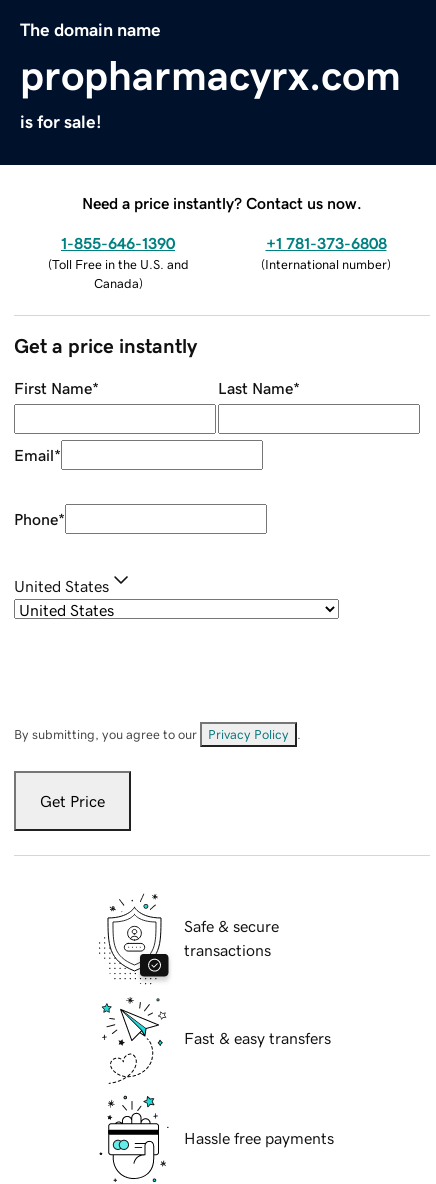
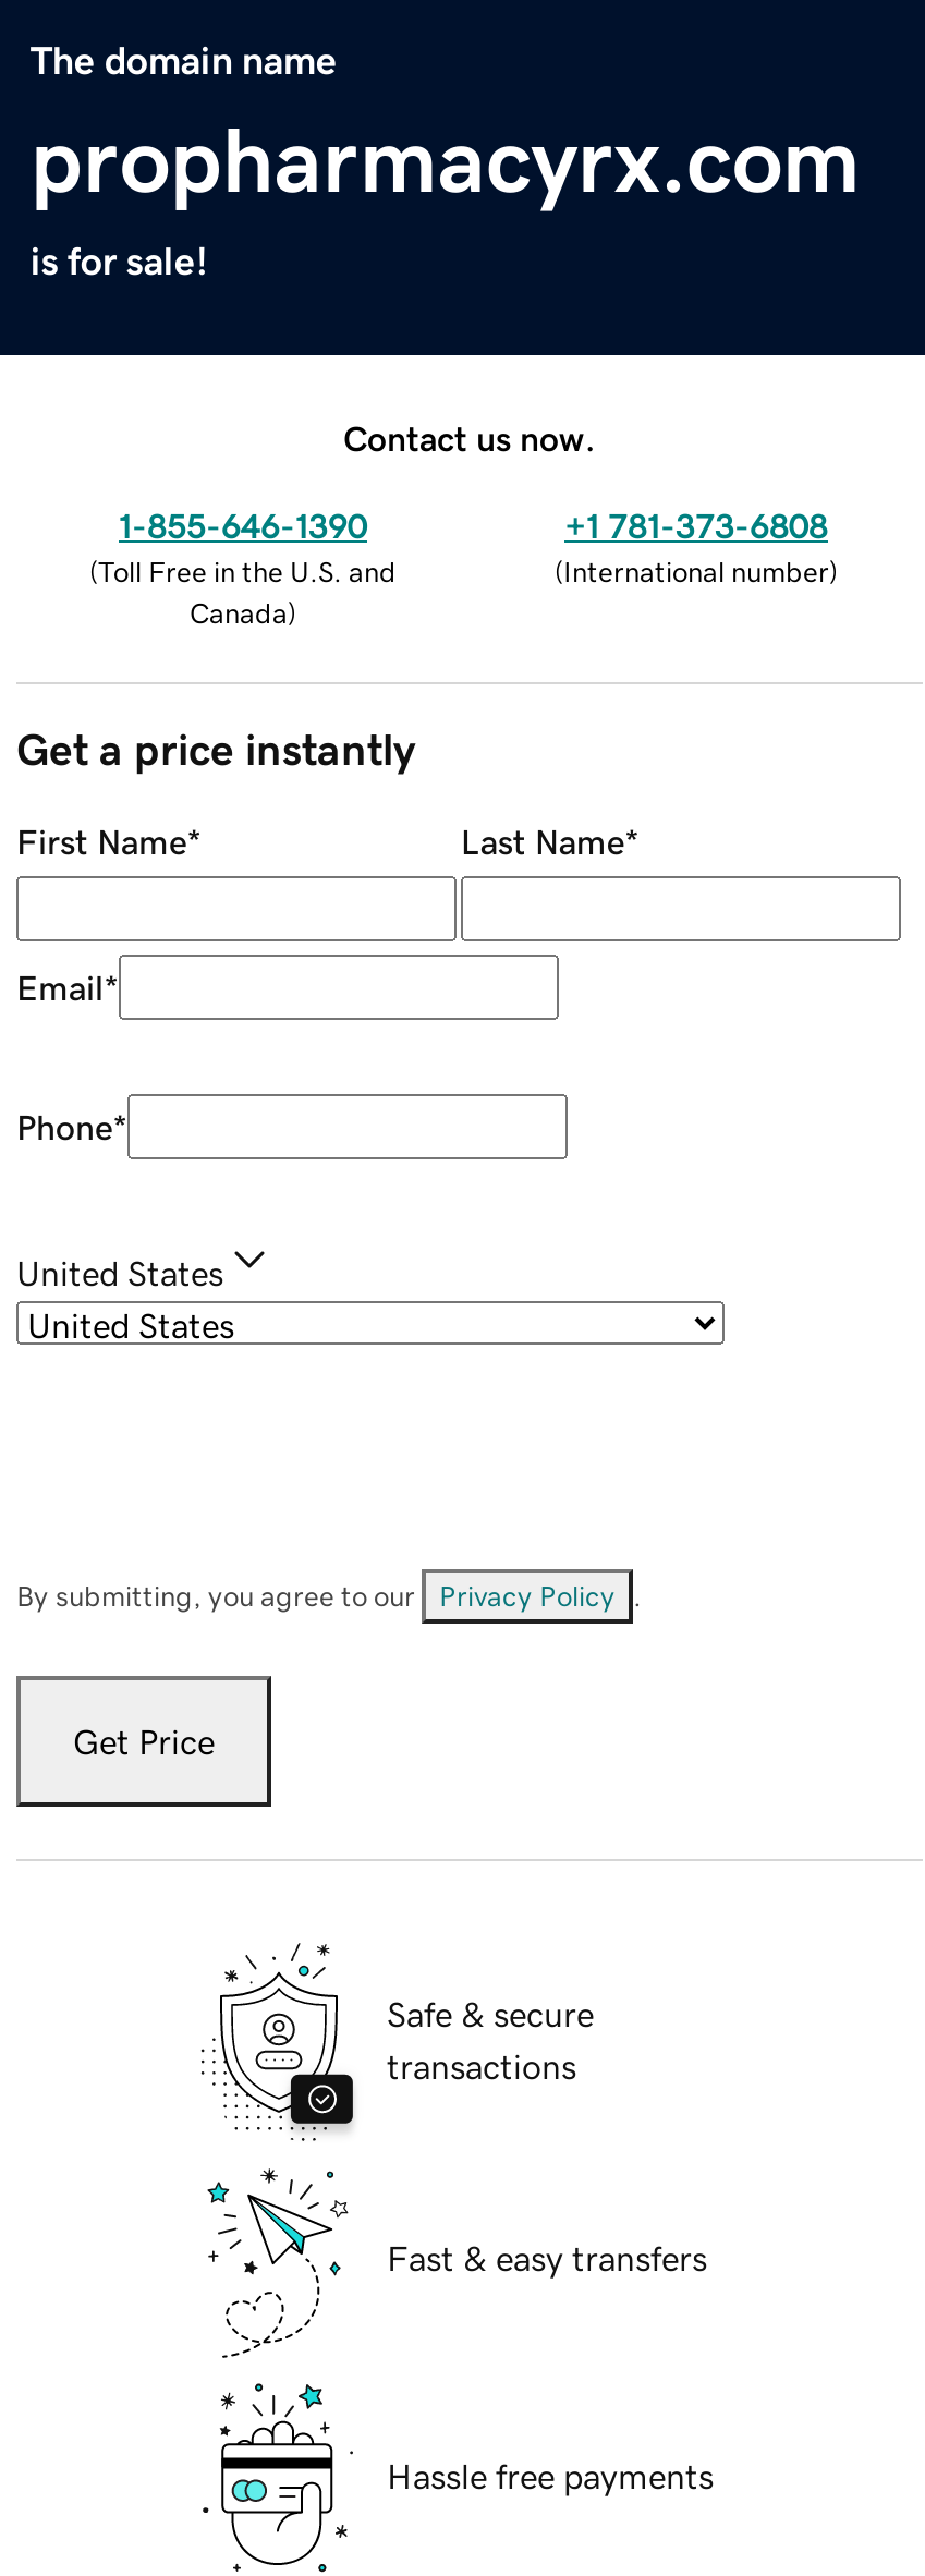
- Need a price instantly? Contact us now.
+ Contact us now.
